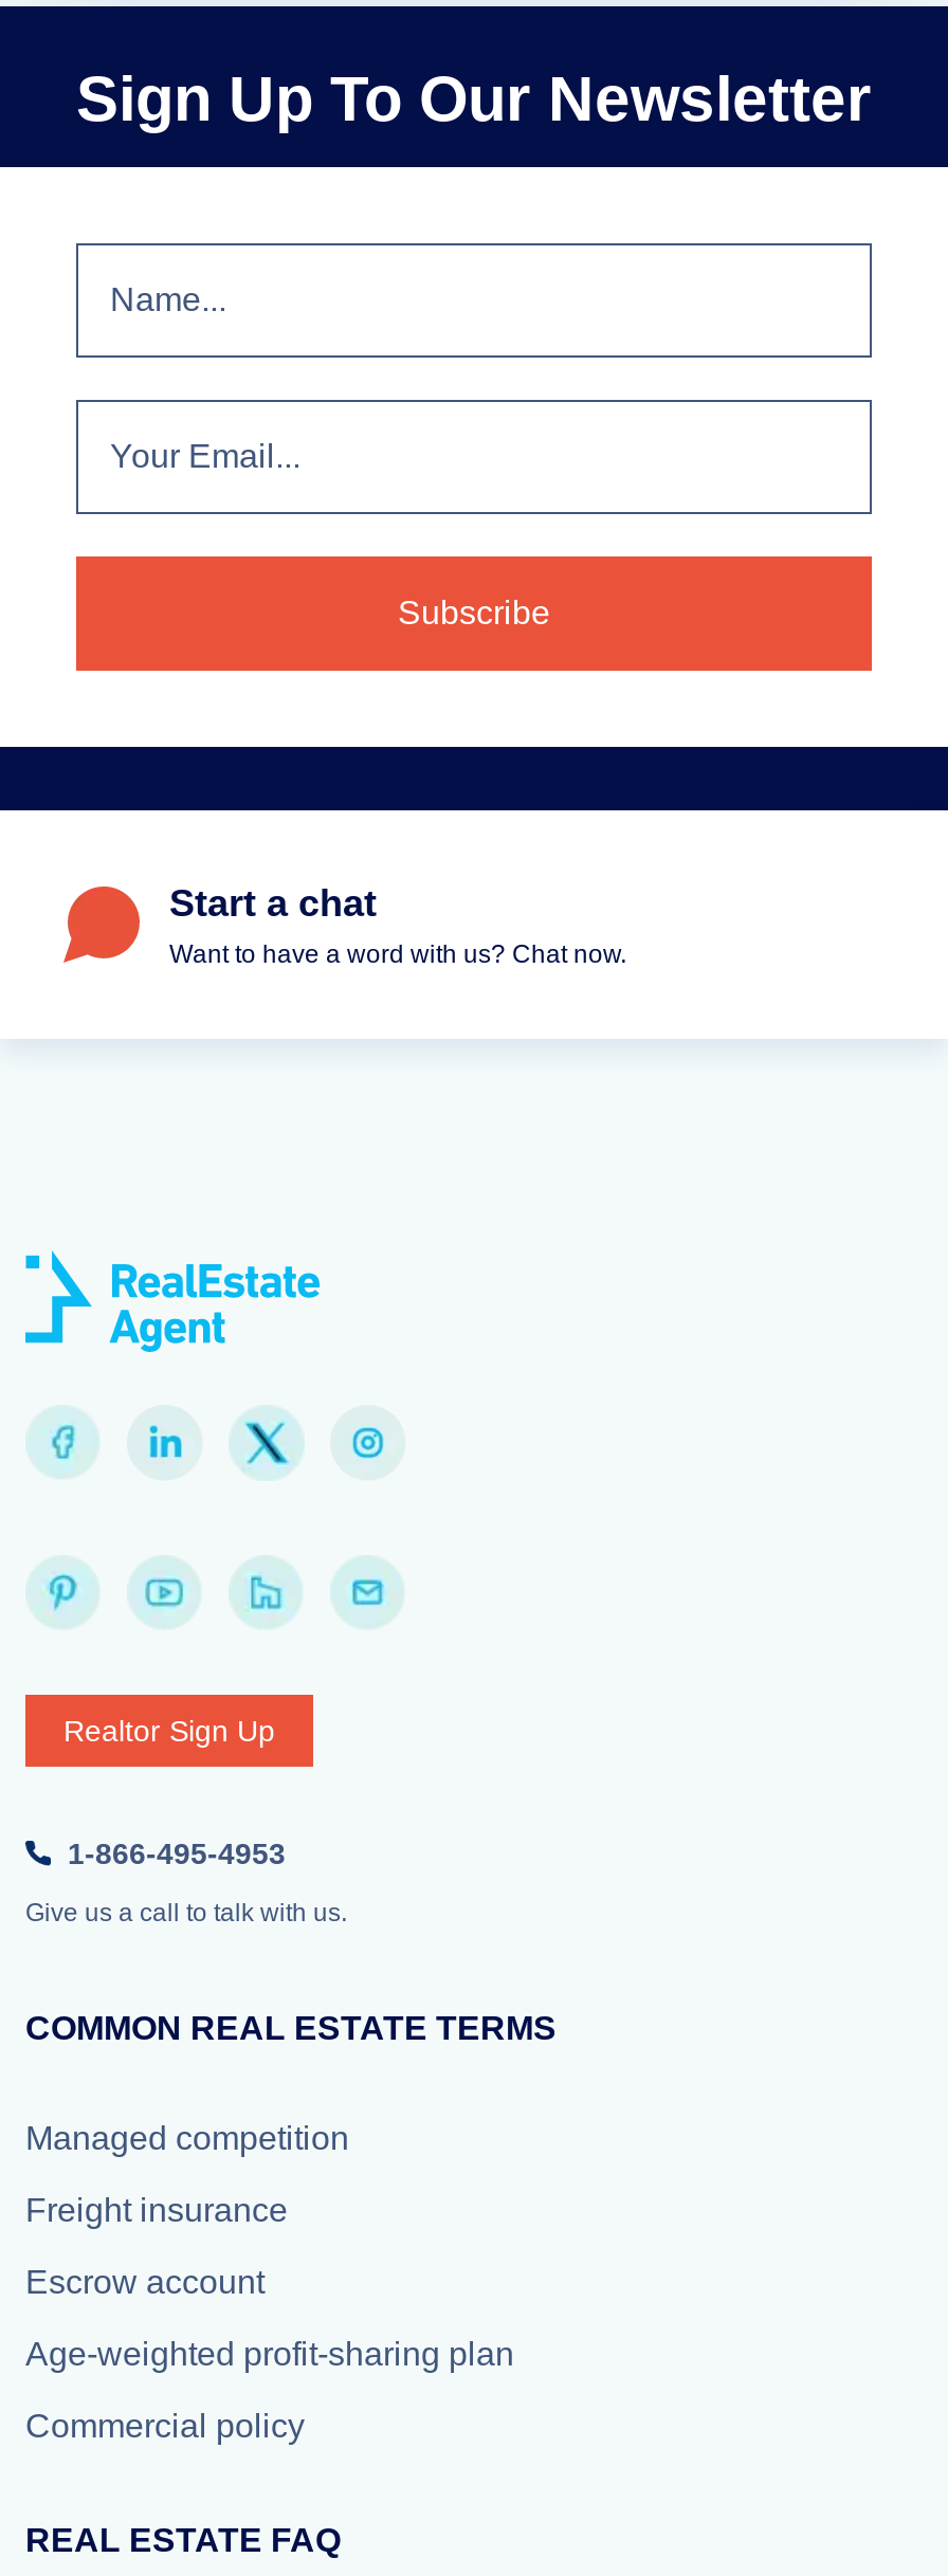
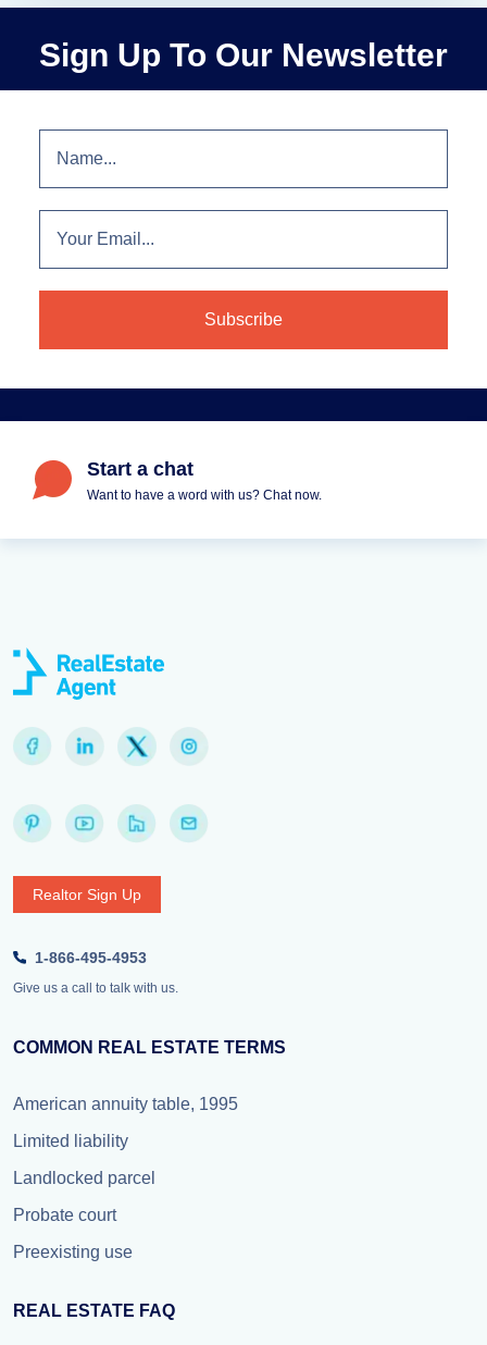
- Managed competition
+ American annuity table, 1995

- Freight insurance
+ Limited liability

- Escrow account
+ Landlocked parcel

- Age-weighted profit-sharing plan
+ Probate court

- Commercial policy
+ Preexisting use
